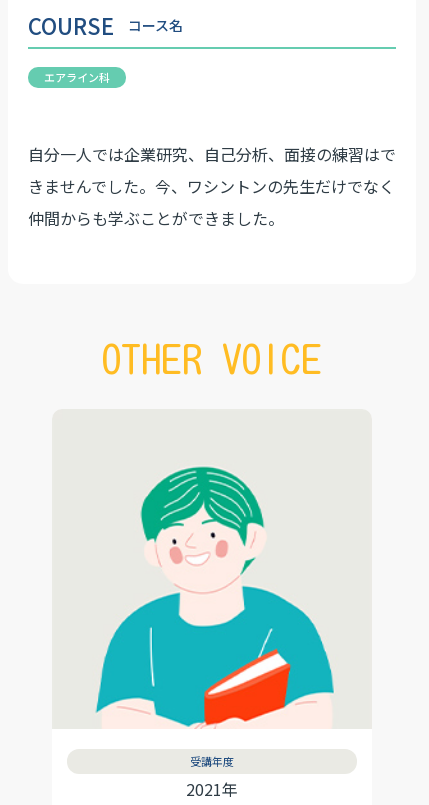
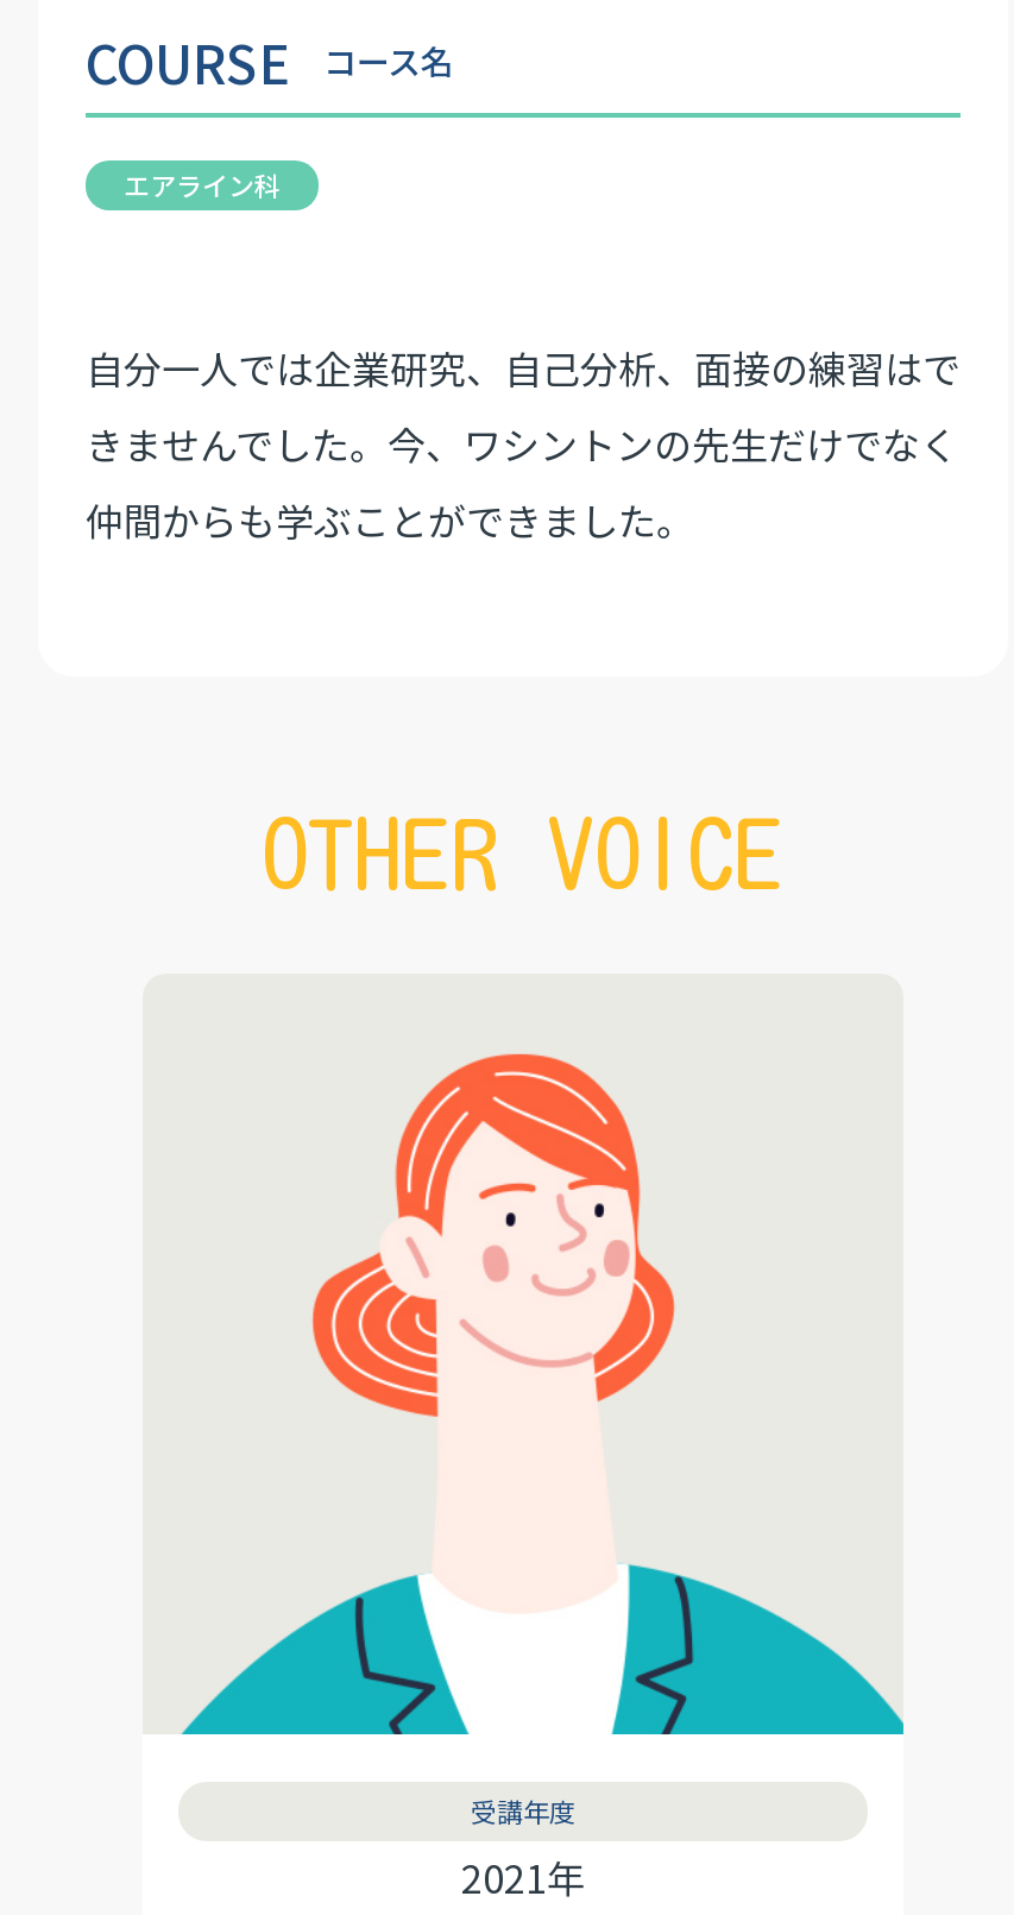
- [image]
+ [image]
